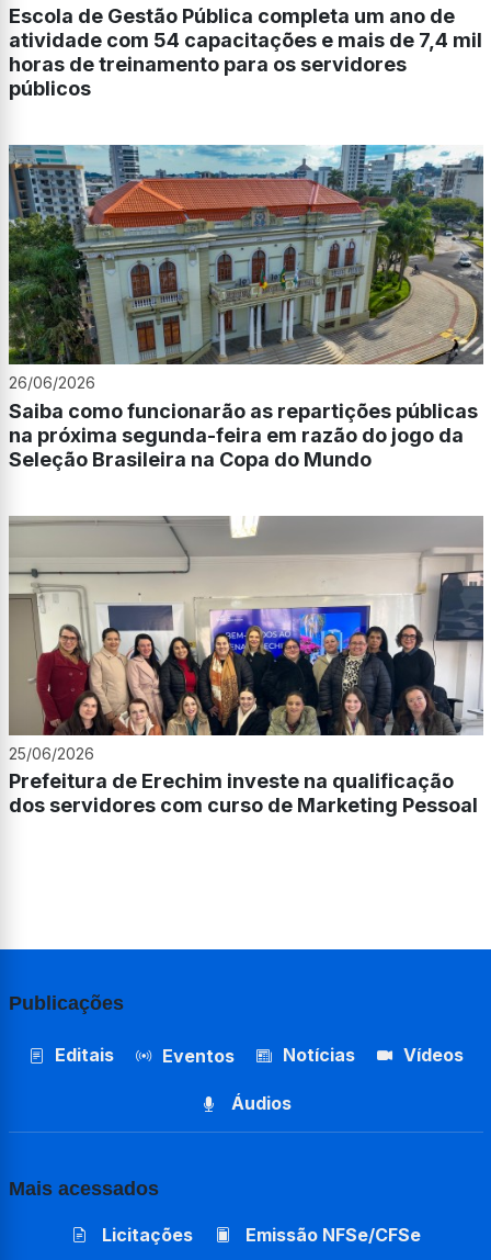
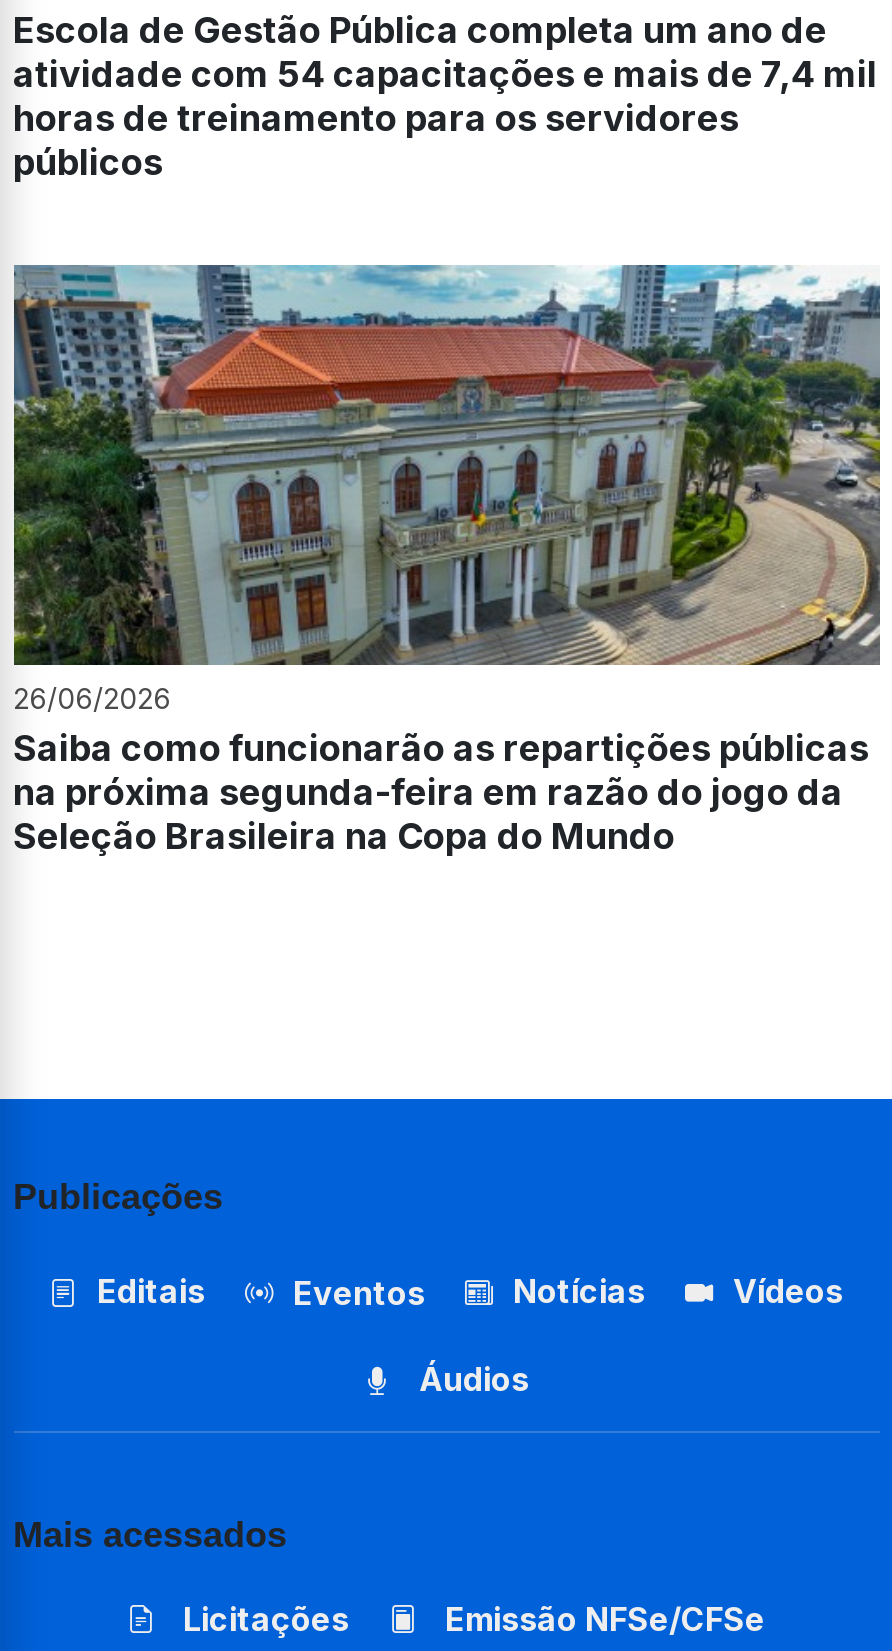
- [image]
- 25/06/2026
- Prefeitura de Erechim investe na qualificação
- dos servidores com curso de Marketing Pessoal
